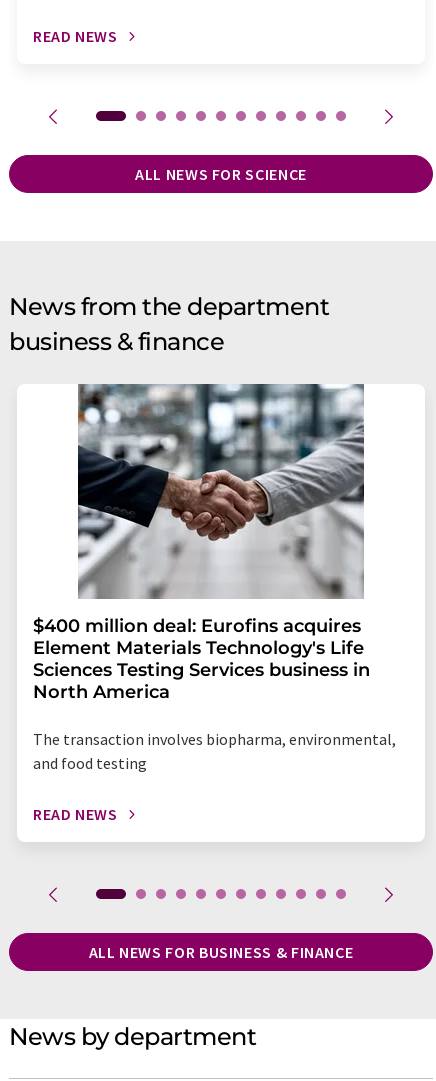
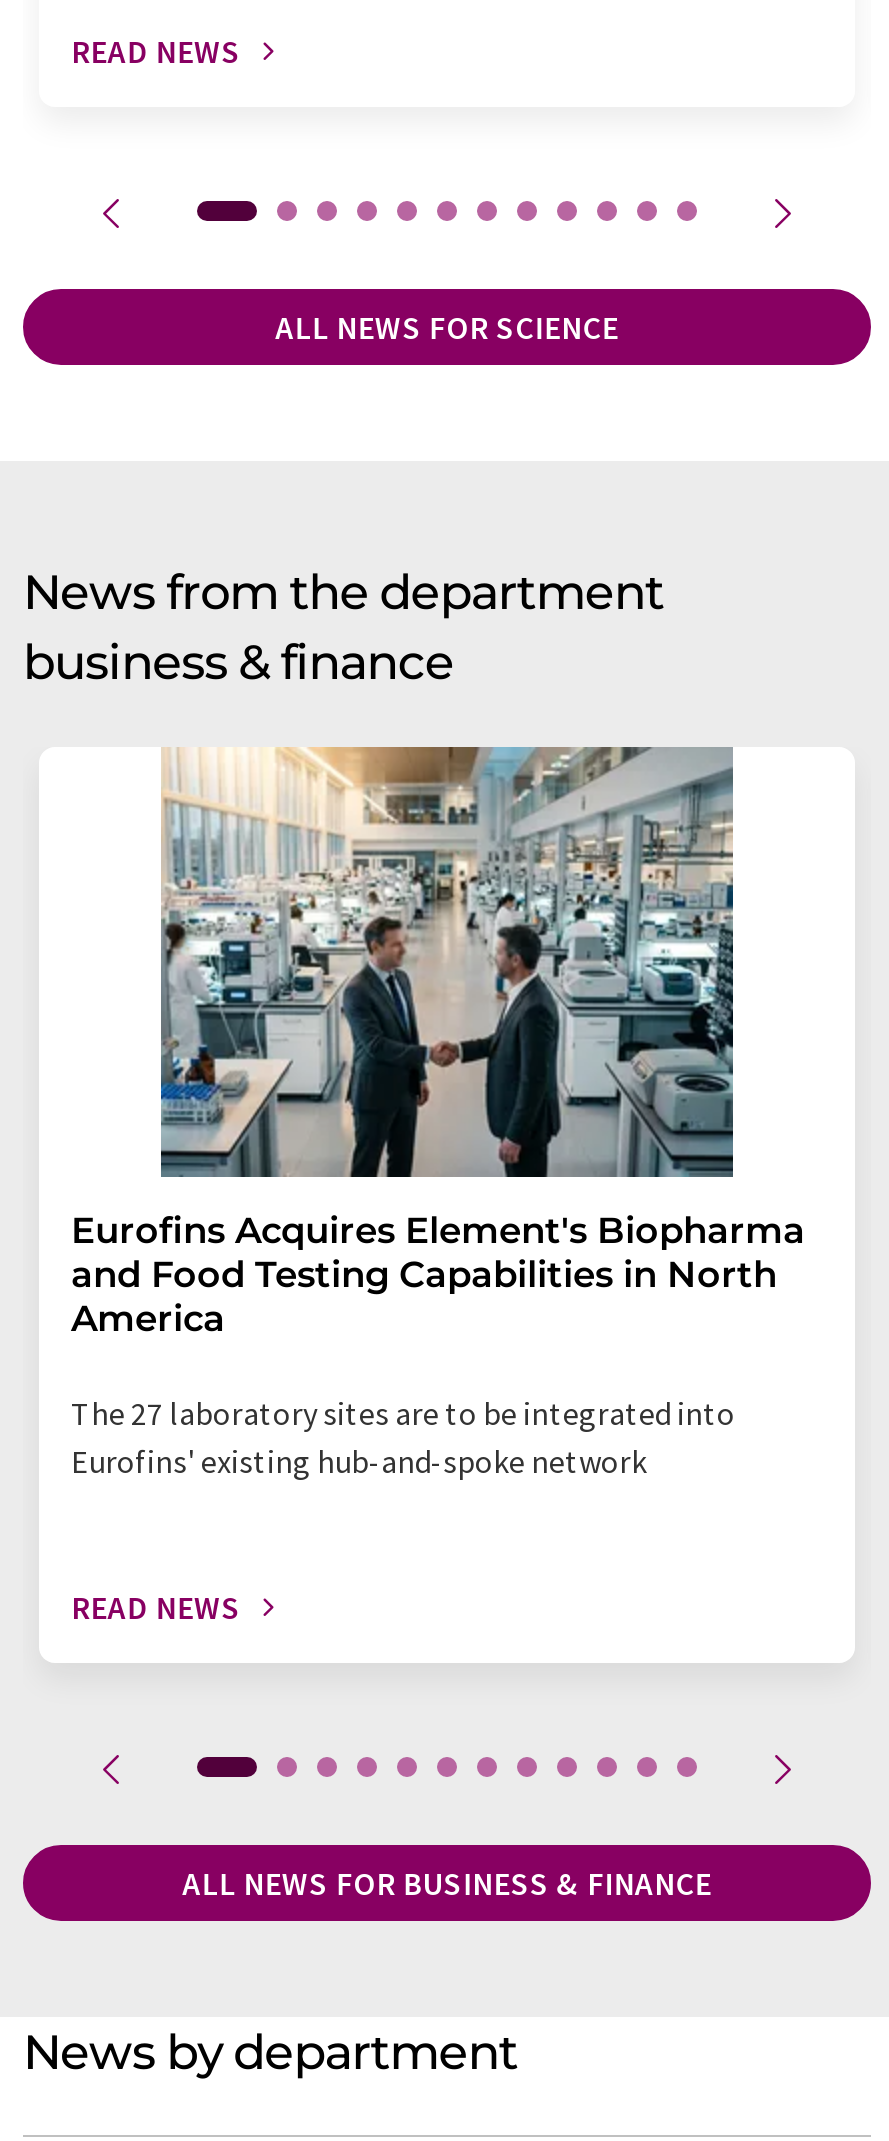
- [image]
- $400 million deal: Eurofins acquires
- Element Materials Technology's Life
- Sciences Testing Services business in
- North America
+ [image]
+ Eurofins Acquires Element's Biopharma
+ and Food Testing Capabilities in North
+ America

- The transaction involves biopharma, environmental,
- and food testing
+ The 27 laboratory sites are to be integrated into
+ Eurofins' existing hub-and-spoke network
